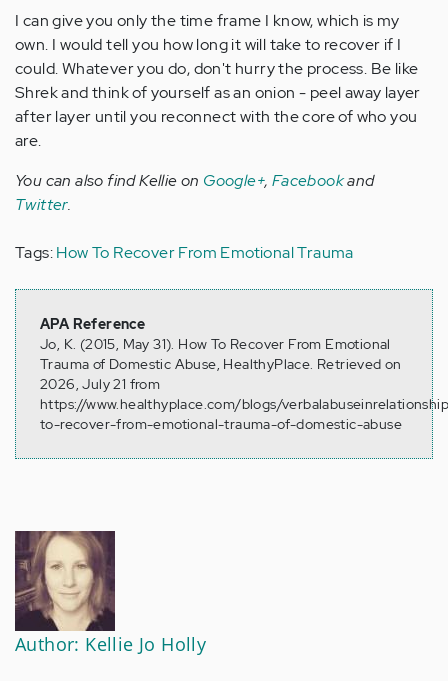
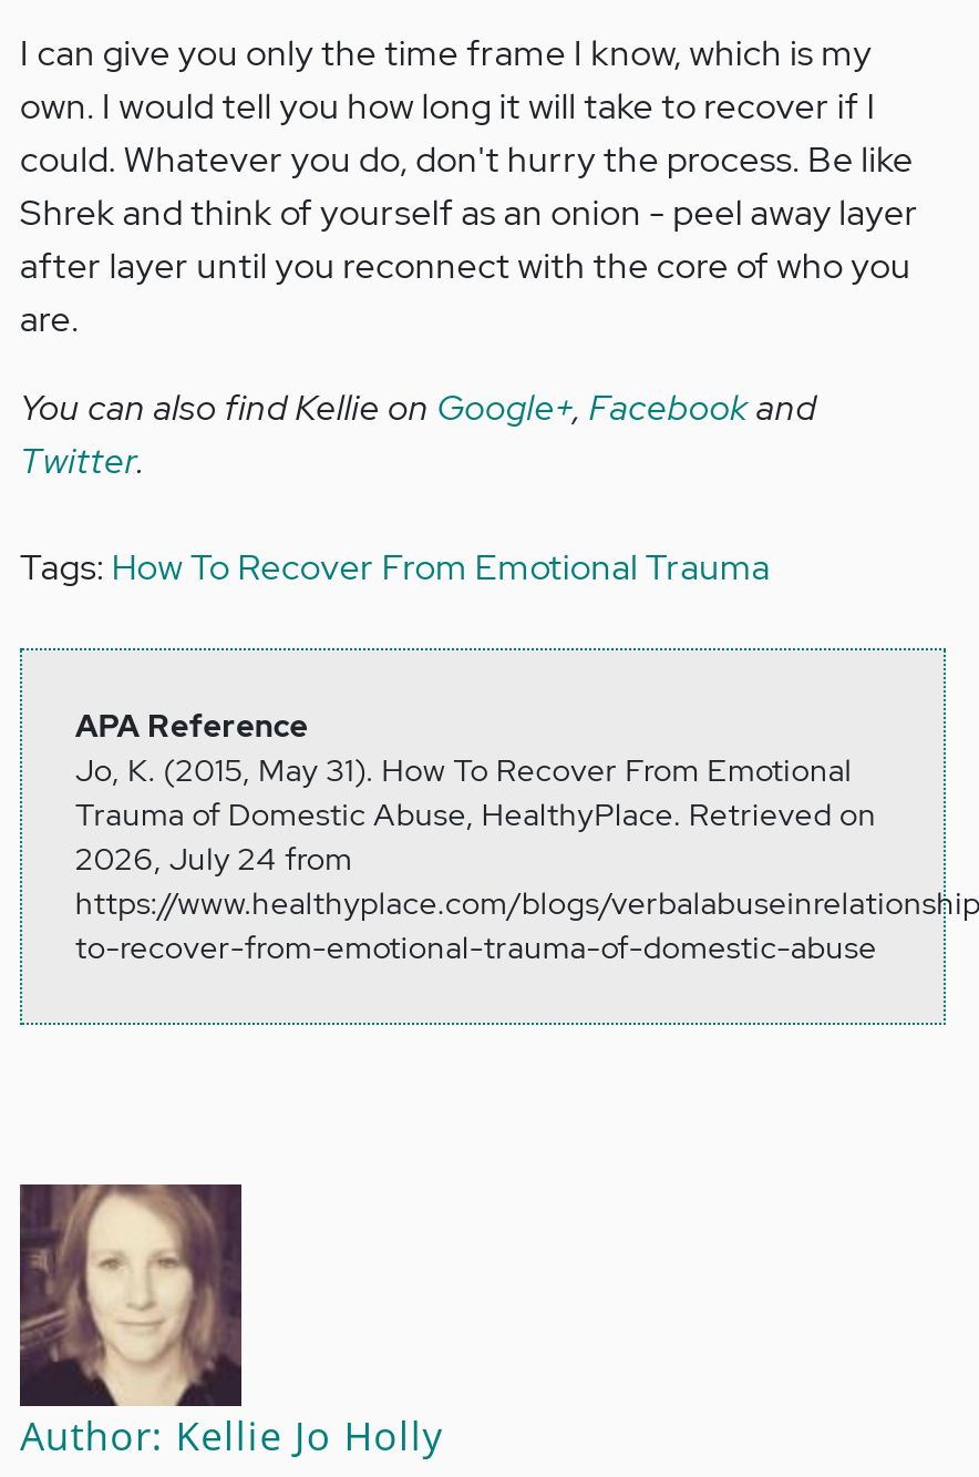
- 2026, July 21 from
+ 2026, July 24 from
